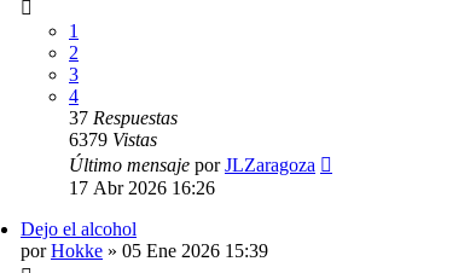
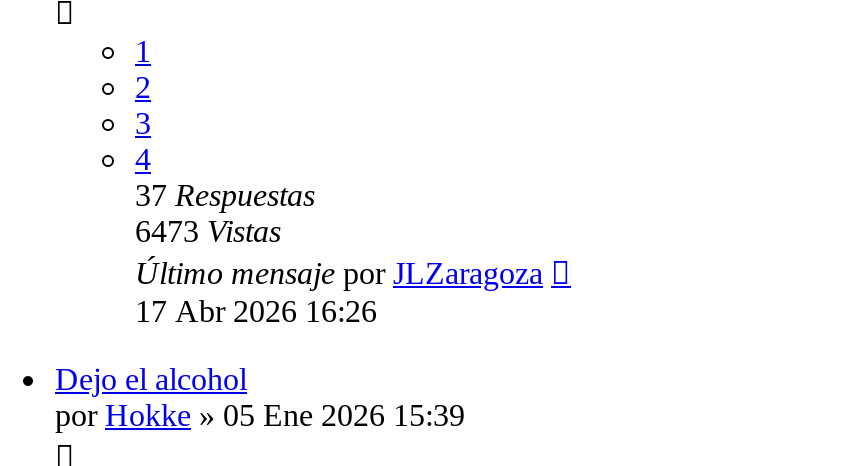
- 6379 Vistas
+ 6473 Vistas
